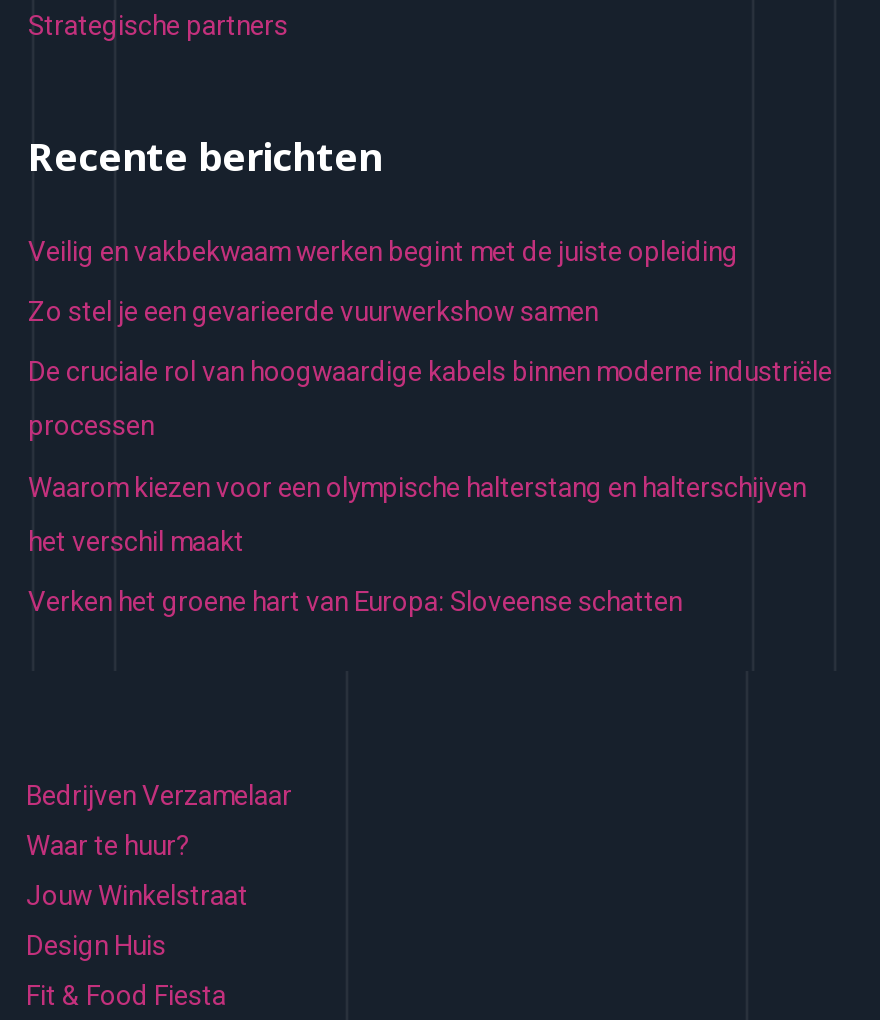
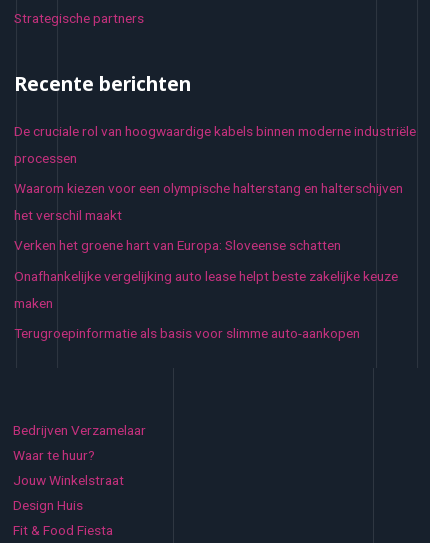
- Veilig en vakbekwaam werken begint met de juiste opleiding
- Zo stel je een gevarieerde vuurwerkshow samen

moved up: De cruciale rol van hoogwaardige kabels binnen moderne industriële | processen | Waarom kiezen voor een olympische halterstang en halterschijven | het verschil maakt | Verken het groene hart van Europa: Sloveense schatten

+ Onafhankelijke vergelijking auto lease helpt beste zakelijke keuze
+ maken
+ Terugroepinformatie als basis voor slimme auto-aankopen
